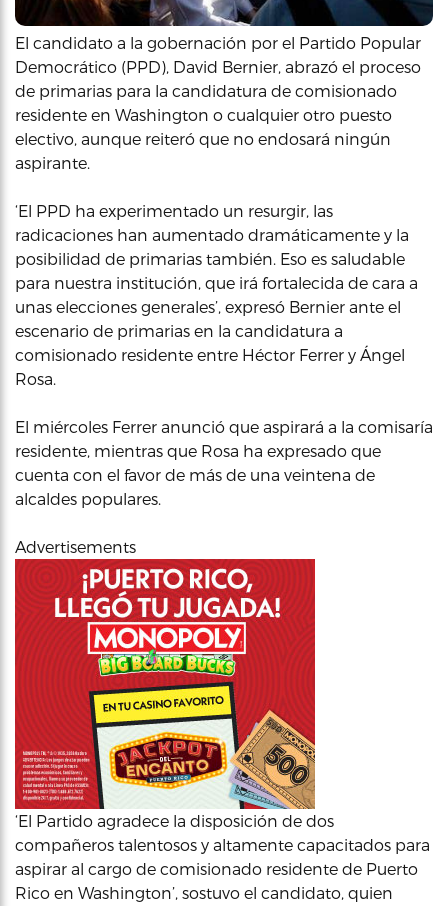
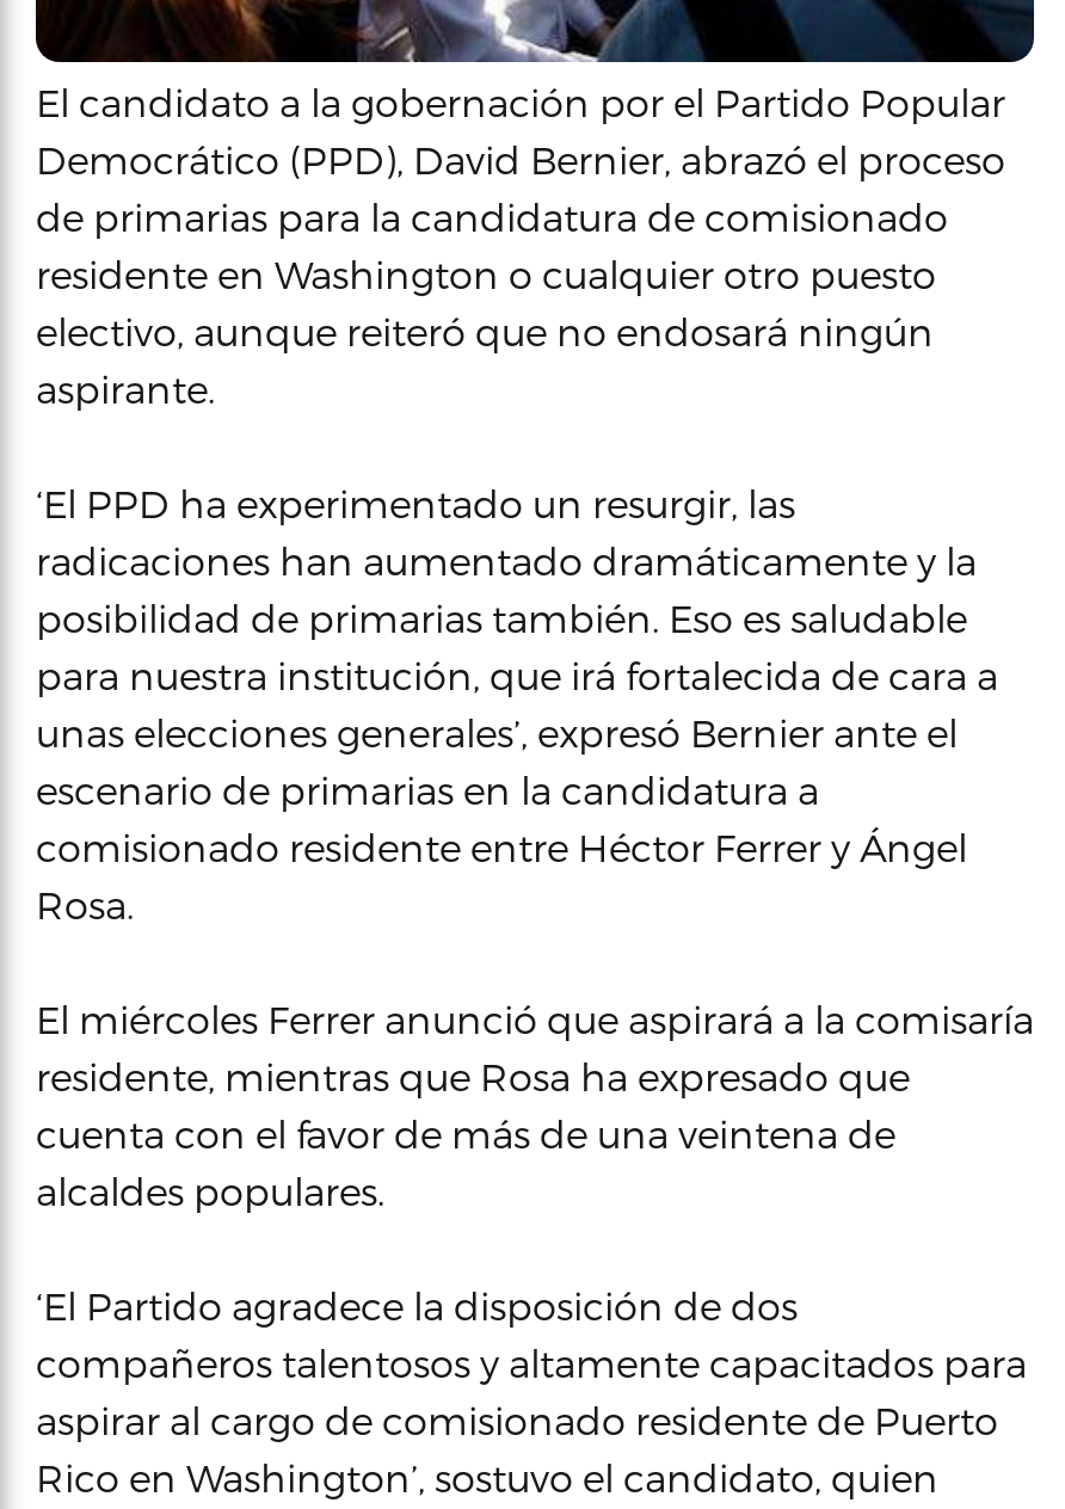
- Advertisements

- [image]
